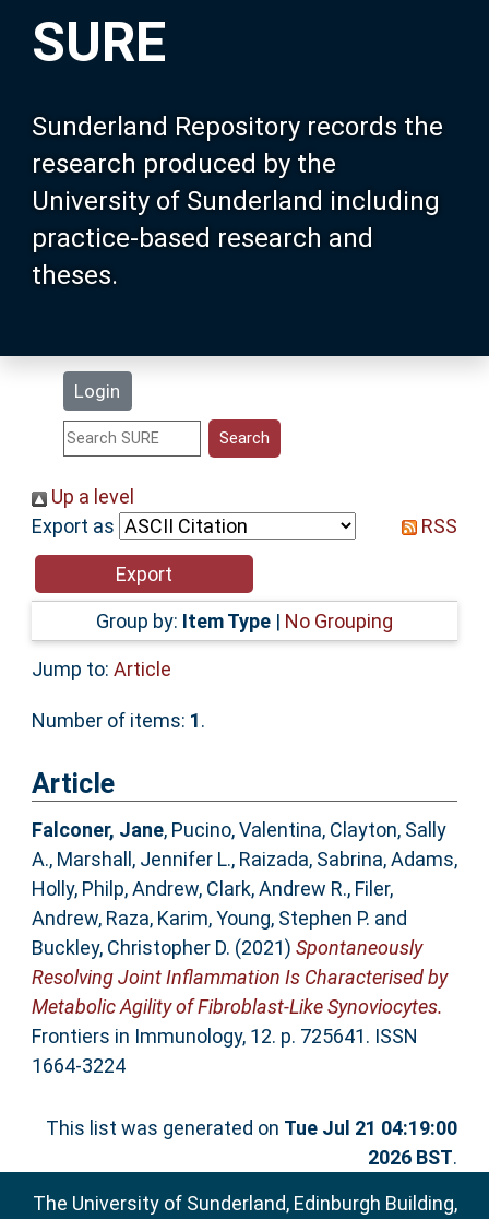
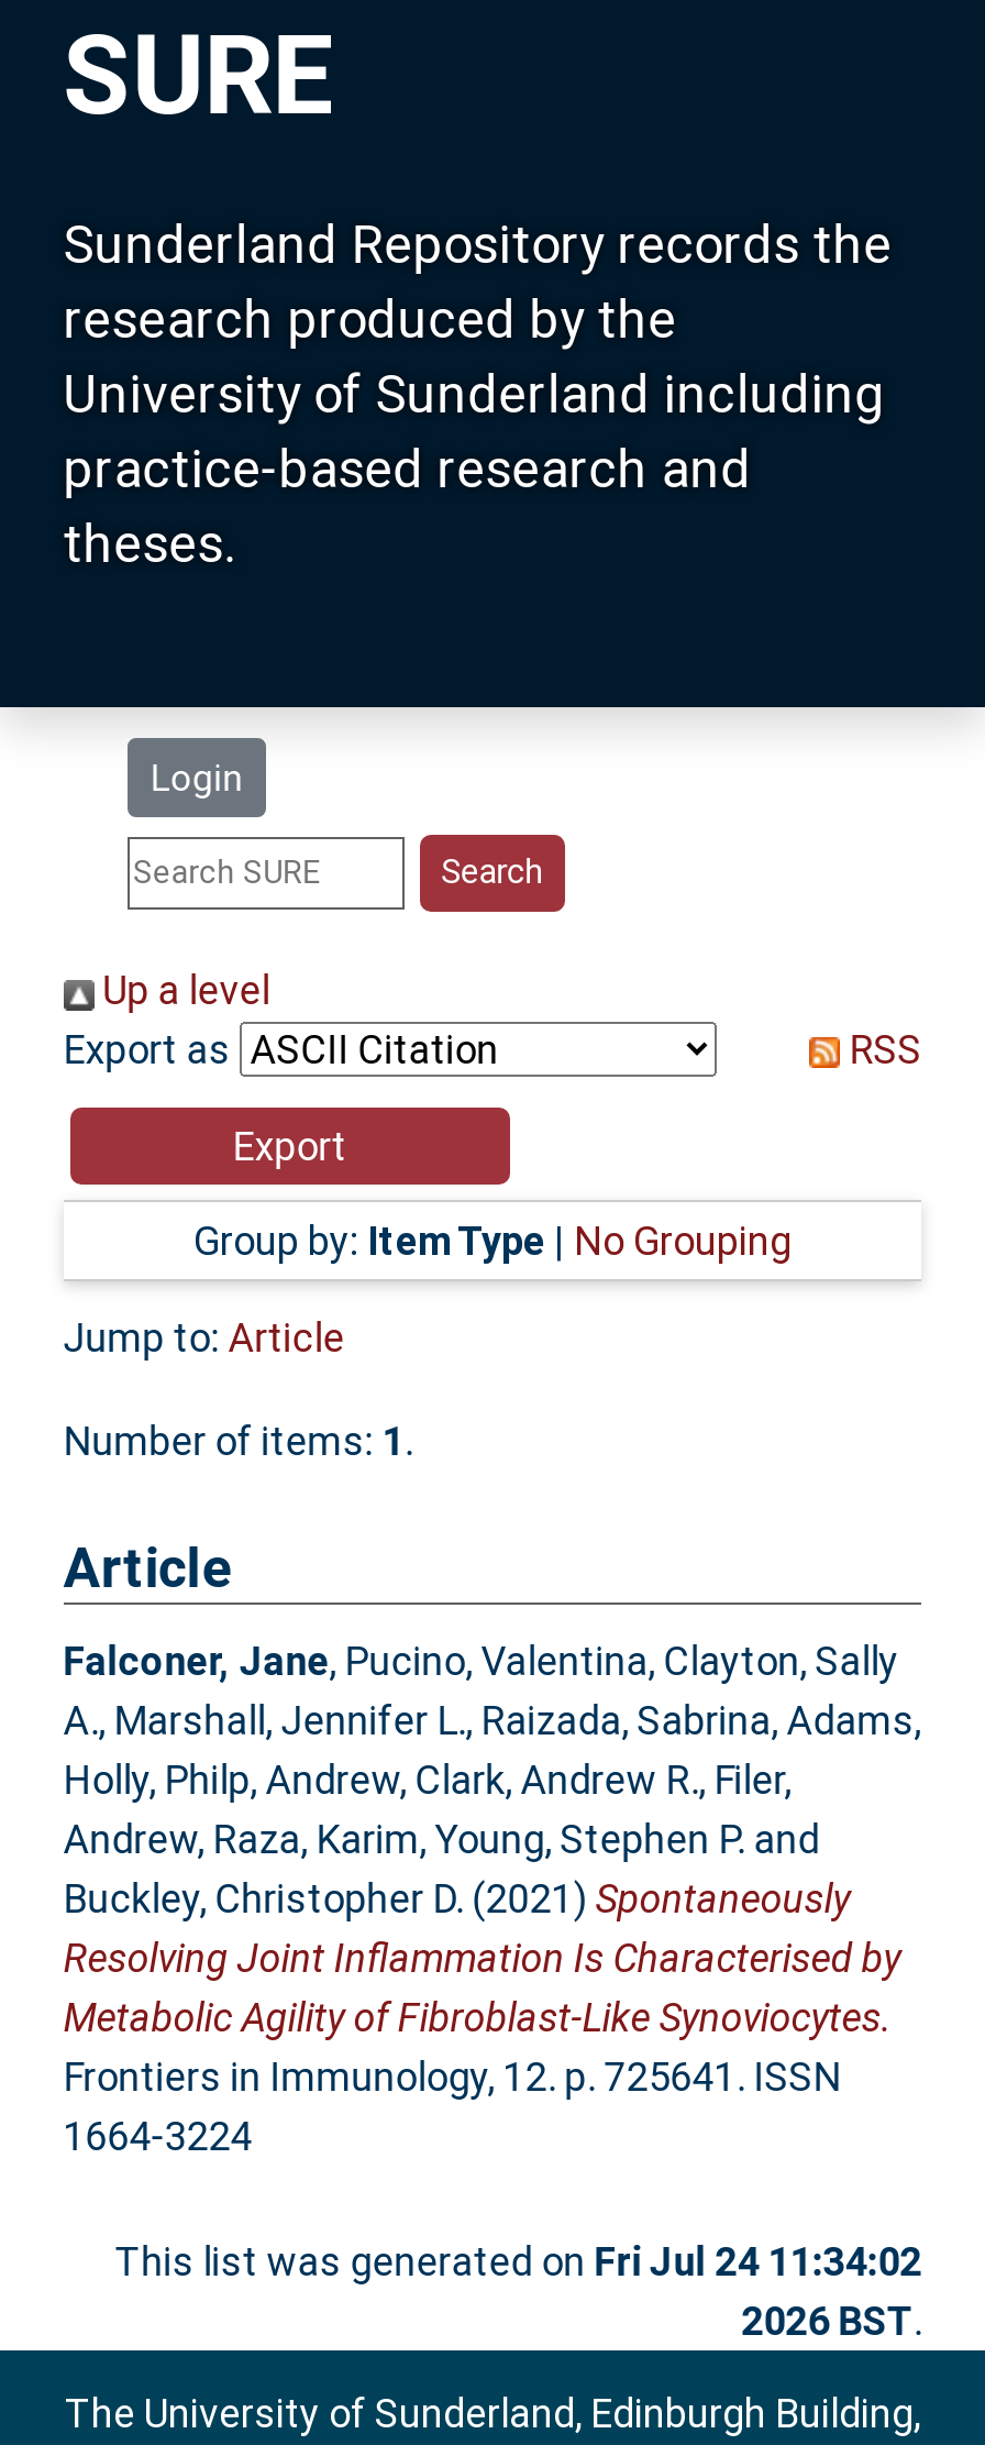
- This list was generated on Tue Jul 21 04:19:00
+ This list was generated on Fri Jul 24 11:34:02
